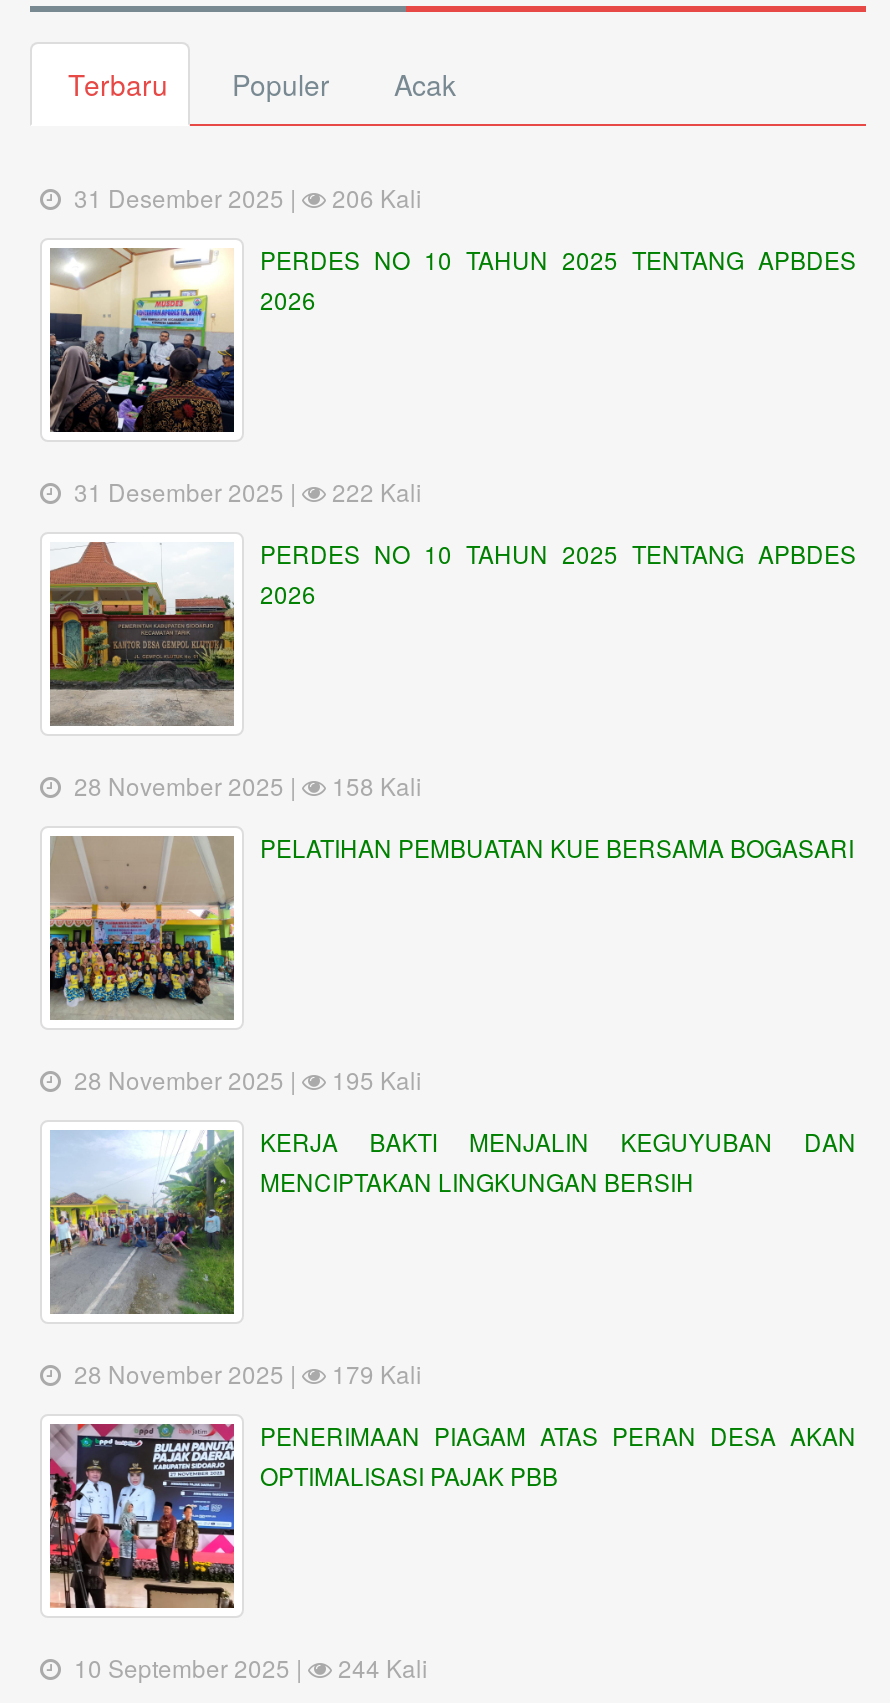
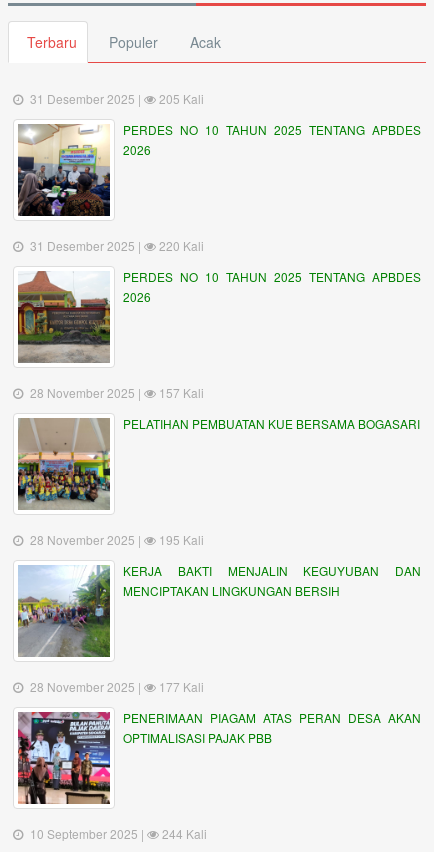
- 206 Kali
+ 205 Kali

- 222 Kali
+ 220 Kali

- 158 Kali
+ 157 Kali

- 179 Kali
+ 177 Kali
